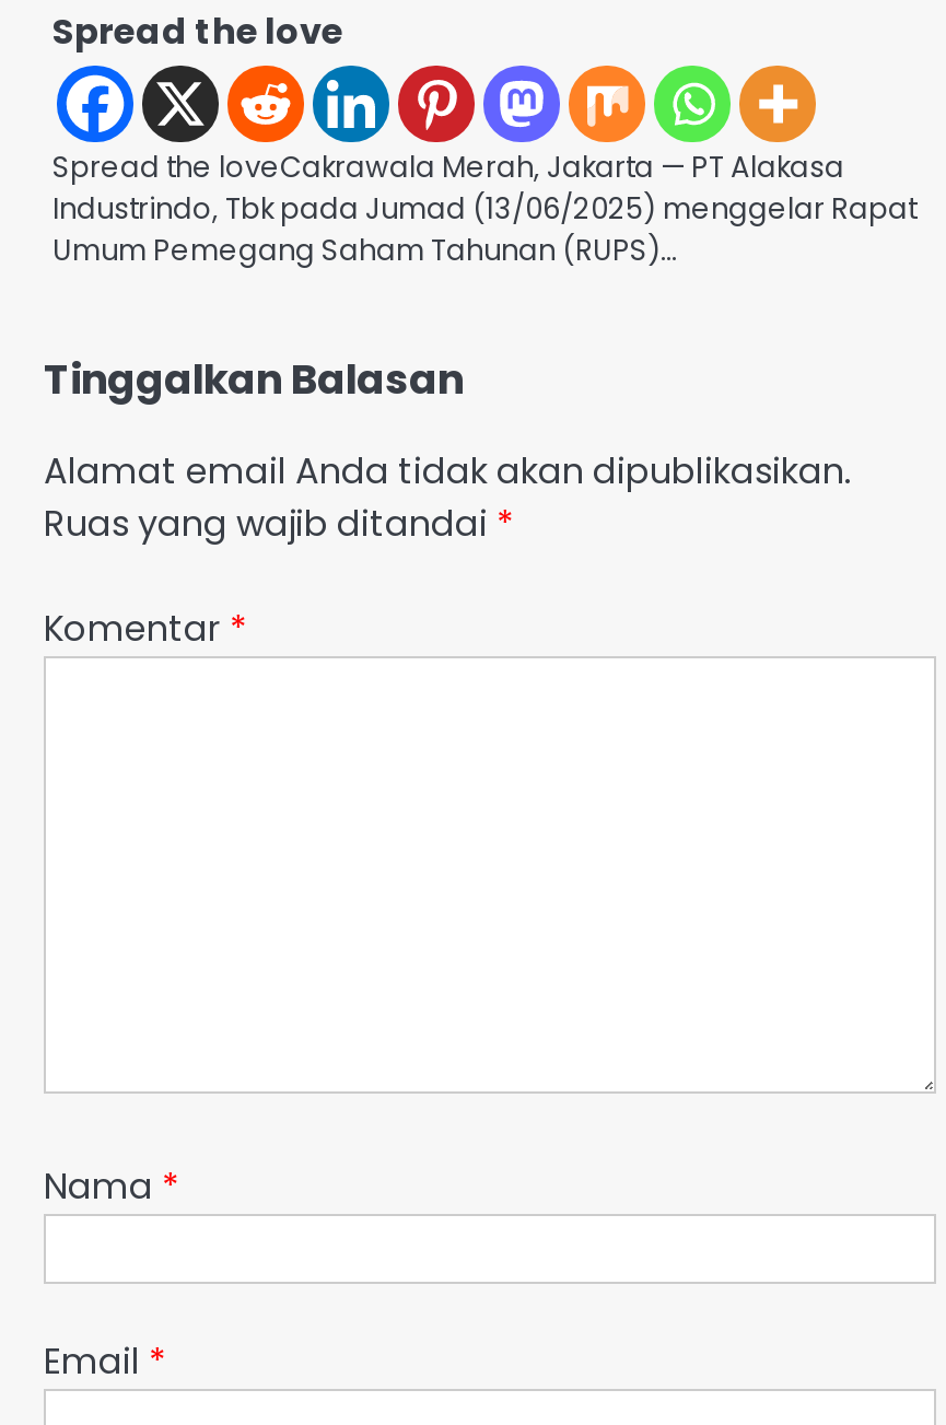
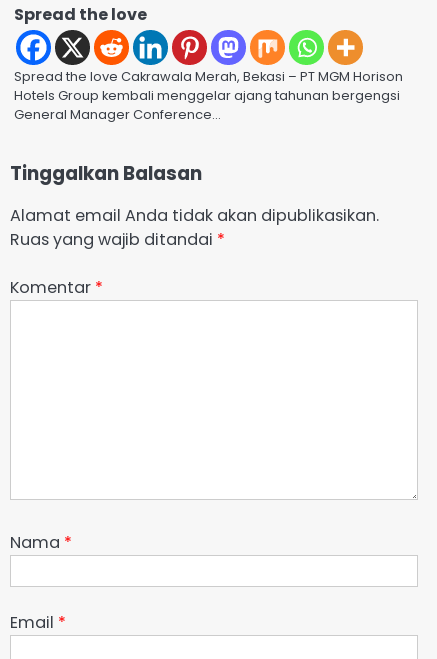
- Spread the loveCakrawala Merah, Jakarta — PT Alakasa
- Industrindo, Tbk pada Jumad (13/06/2025) menggelar Rapat
- Umum Pemegang Saham Tahunan (RUPS)…
+ Spread the love Cakrawala Merah, Bekasi – PT MGM Horison
+ Hotels Group kembali menggelar ajang tahunan bergengsi
+ General Manager Conference…
